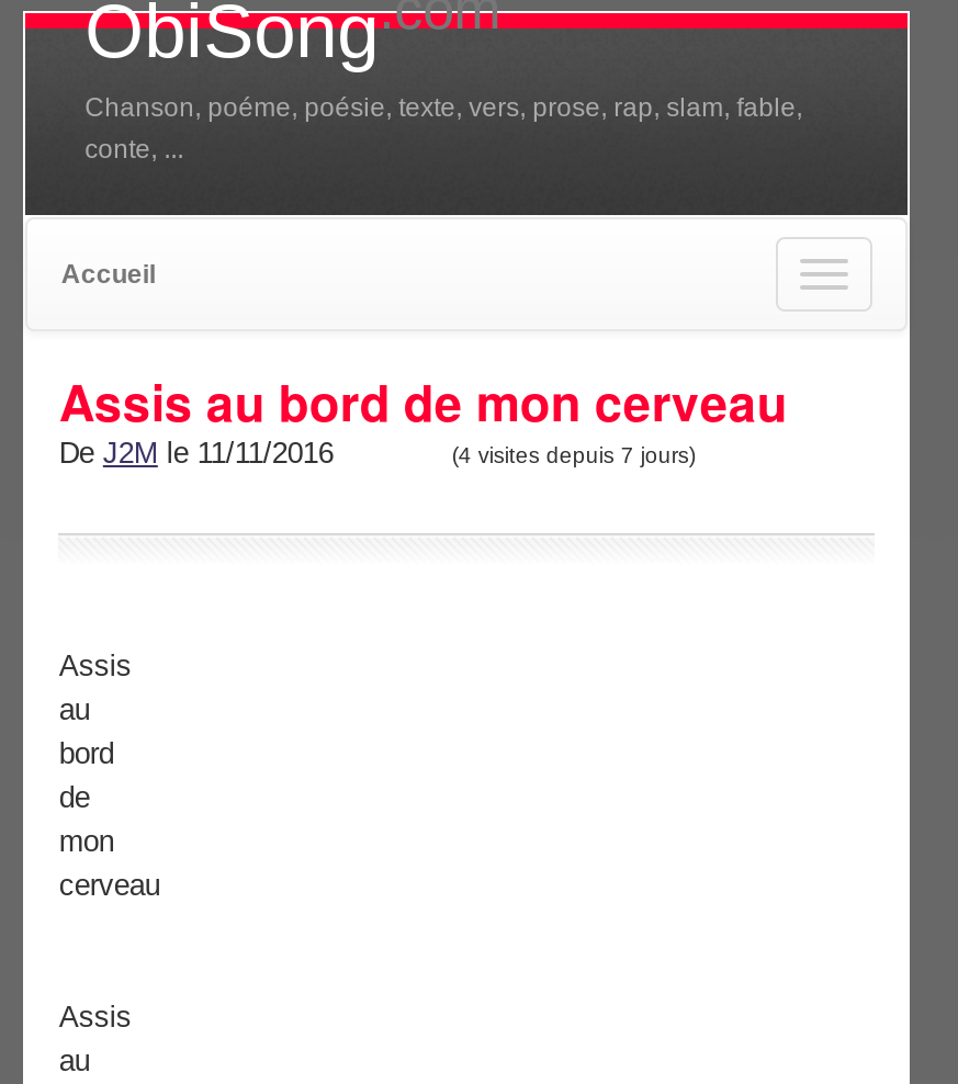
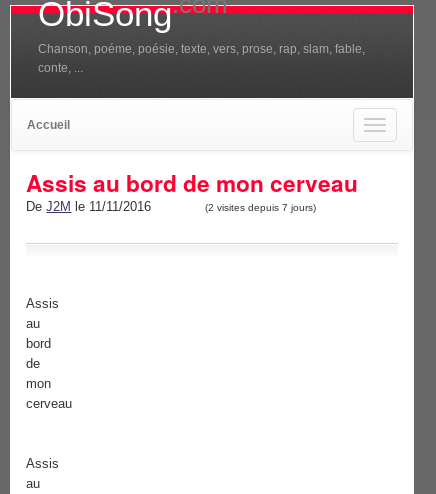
- (4 visites depuis 7 jours)
+ (2 visites depuis 7 jours)
